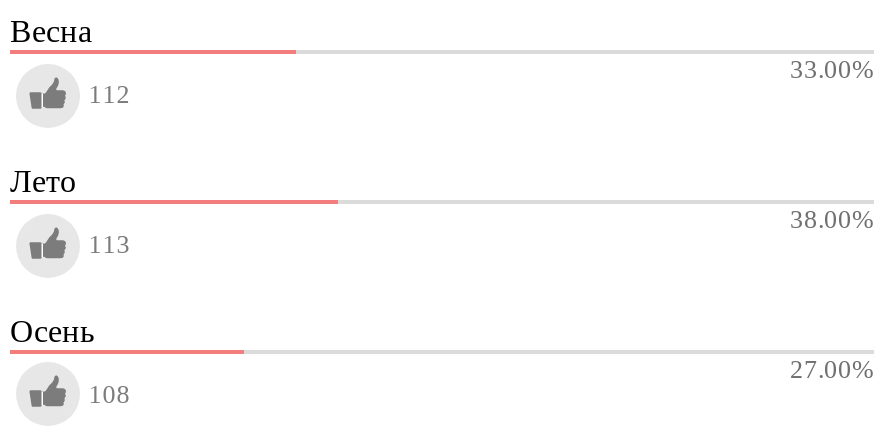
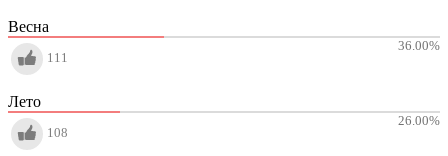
- 33.00%
+ 36.00%

- 112
+ 111

- 38.00%
- 113
- Осень
- 27.00%
+ 26.00%
